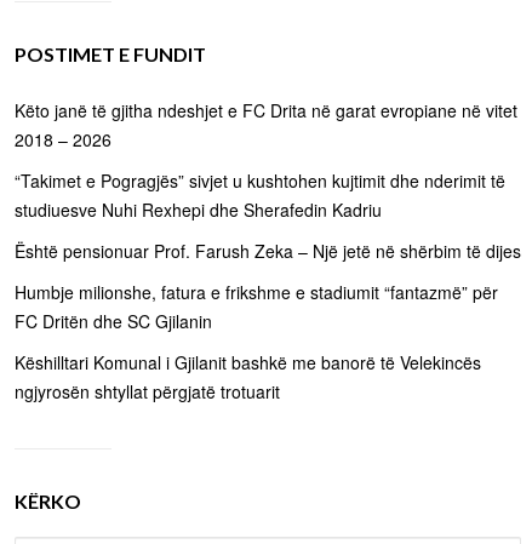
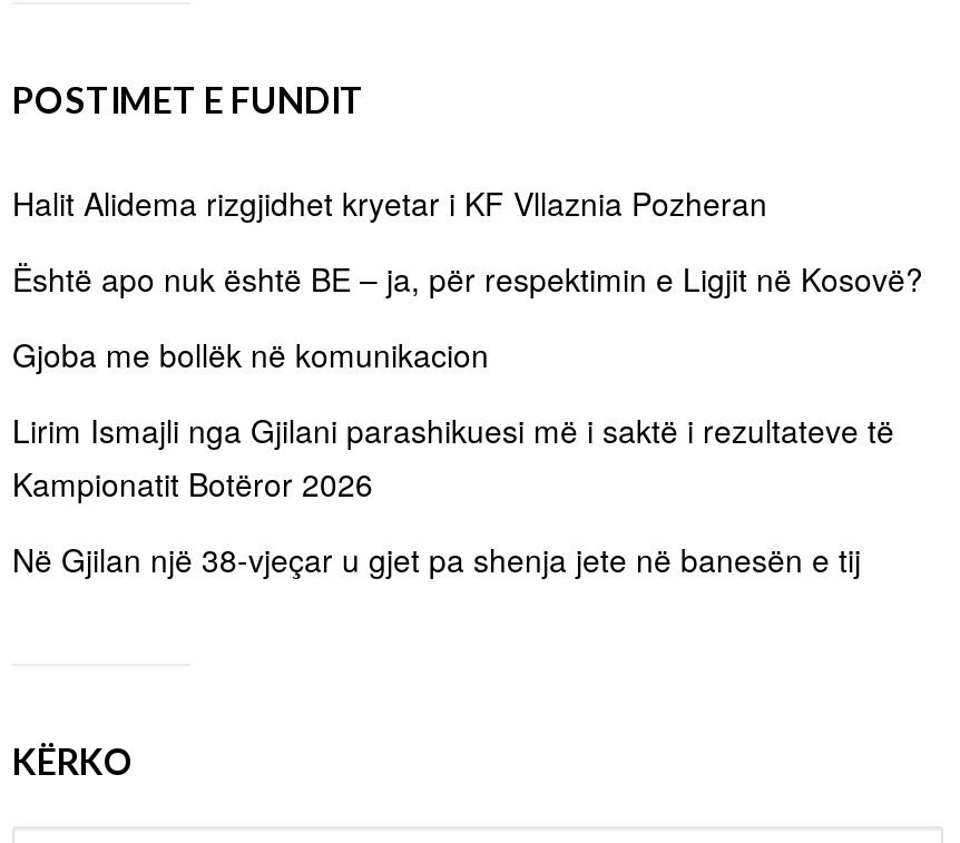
- Këto janë të gjitha ndeshjet e FC Drita në garat evropiane në vitet
- 2018 – 2026
+ Halit Alidema rizgjidhet kryetar i KF Vllaznia Pozheran

- “Takimet e Pogragjës” sivjet u kushtohen kujtimit dhe nderimit të
- studiuesve Nuhi Rexhepi dhe Sherafedin Kadriu
+ Është apo nuk është BE – ja, për respektimin e Ligjit në Kosovë?

- Është pensionuar Prof. Farush Zeka – Një jetë në shërbim të dijes
+ Gjoba me bollëk në komunikacion

- Humbje milionshe, fatura e frikshme e stadiumit “fantazmë” për
- FC Dritën dhe SC Gjilanin
+ Lirim Ismajli nga Gjilani parashikuesi më i saktë i rezultateve të
+ Kampionatit Botëror 2026

- Këshilltari Komunal i Gjilanit bashkë me banorë të Velekincës
- ngjyrosën shtyllat përgjatë trotuarit
+ Në Gjilan një 38-vjeçar u gjet pa shenja jete në banesën e tij
